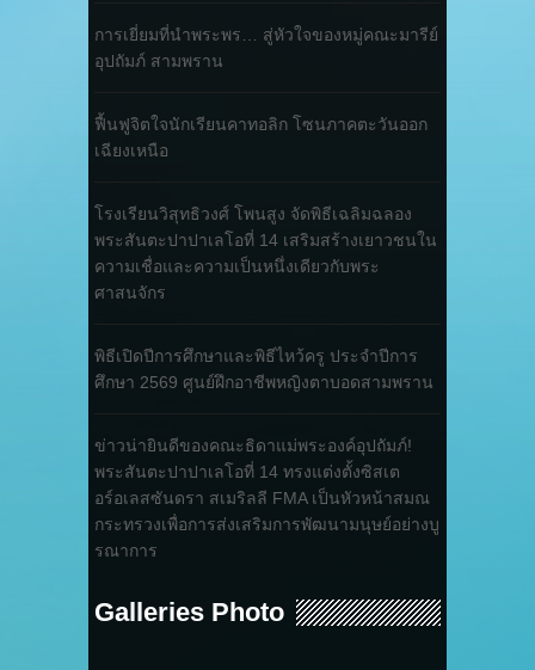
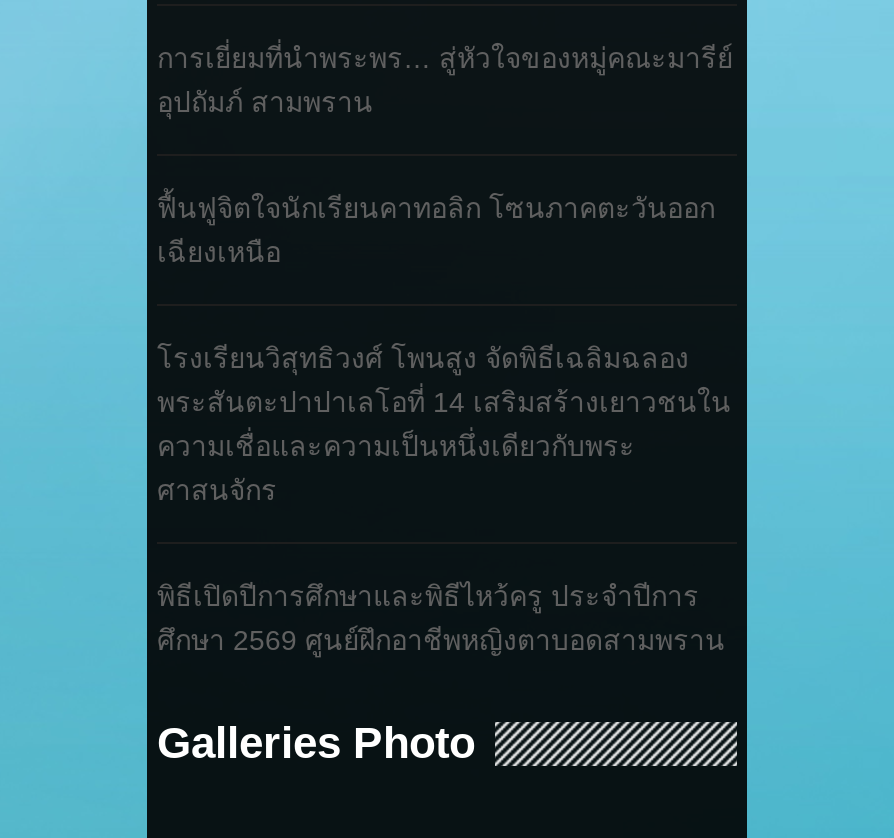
- ข่าวน่ายินดีของคณะธิดาแม่พระองค์อุปถัมภ์!
- พระสันตะปาปาเลโอที่ 14 ทรงแต่งตั้งซิสเต
- อร์อเลสซันดรา สเมริลลี FMA เป็นหัวหน้าสมณ
- กระทรวงเพื่อการส่งเสริมการพัฒนามนุษย์อย่างบู
- รณาการ
